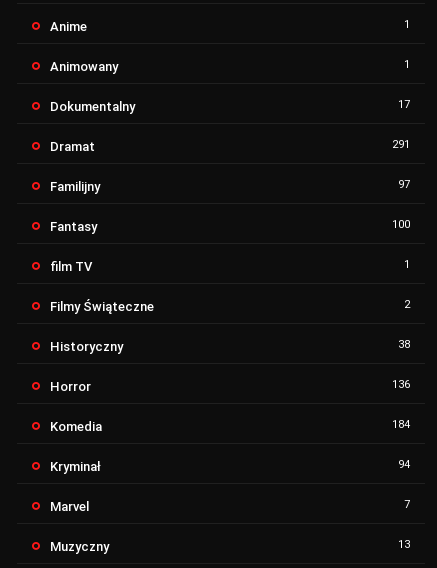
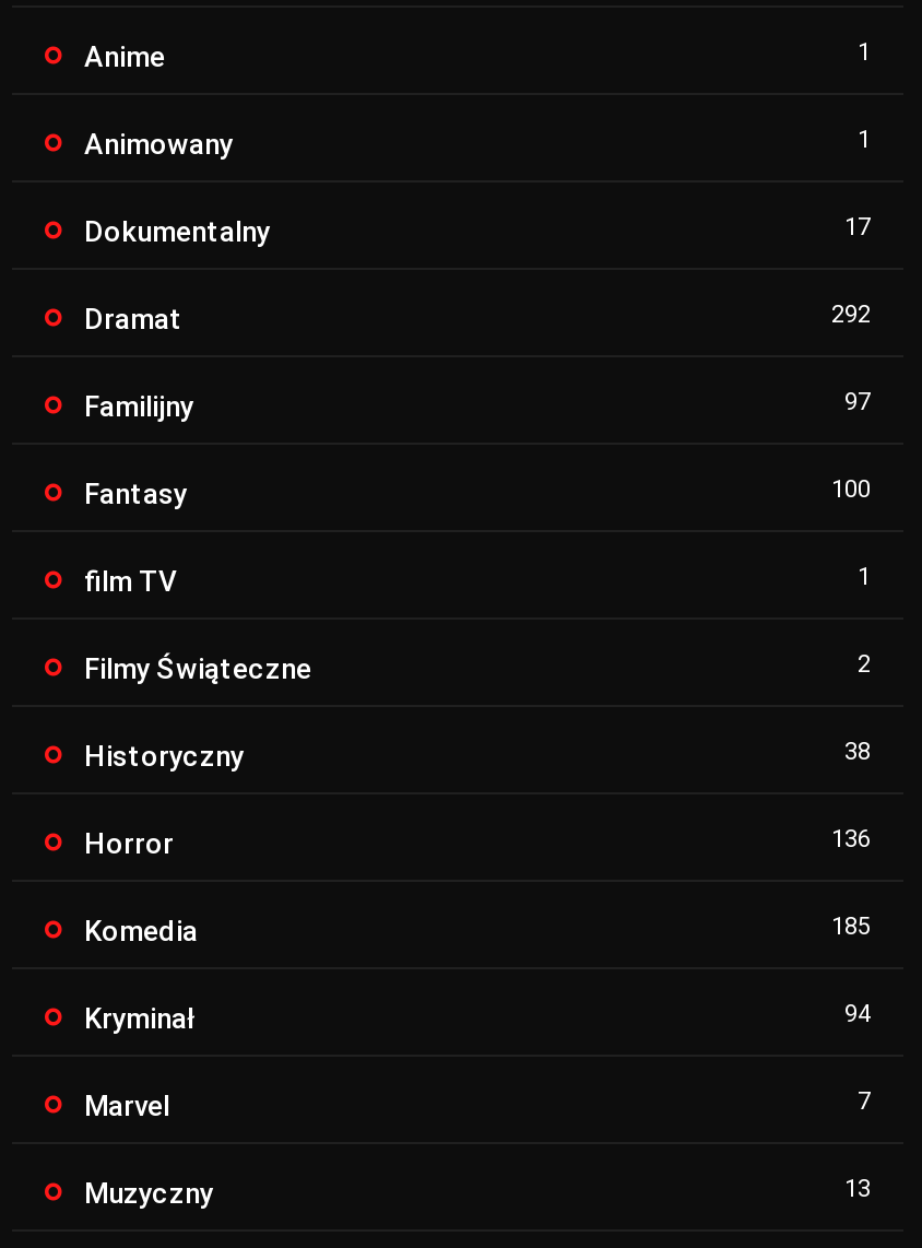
- 291
+ 292

- 184
+ 185
